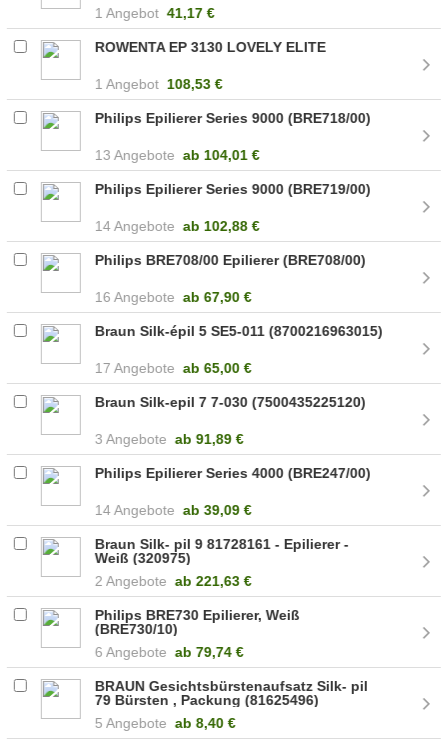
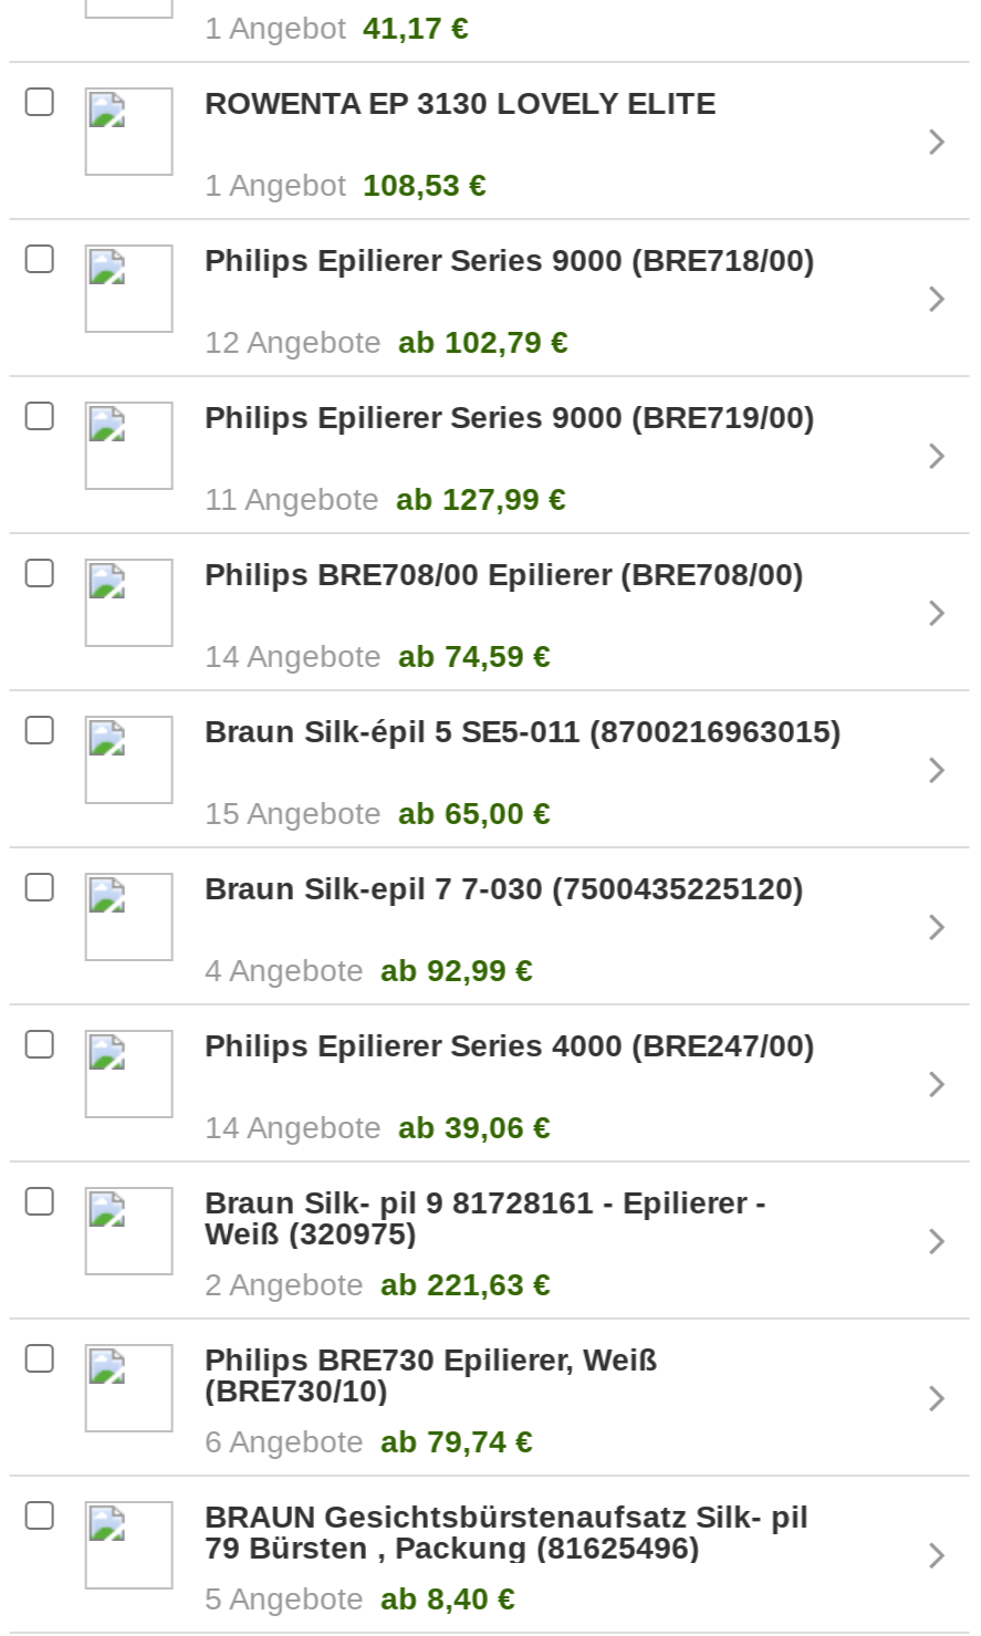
- 13 Angebote ab 104,01 €
+ 12 Angebote ab 102,79 €

- 14 Angebote ab 102,88 €
+ 11 Angebote ab 127,99 €

- 16 Angebote ab 67,90 €
+ 14 Angebote ab 74,59 €

- 17 Angebote ab 65,00 €
+ 15 Angebote ab 65,00 €

- 3 Angebote ab 91,89 €
+ 4 Angebote ab 92,99 €

- 14 Angebote ab 39,09 €
+ 14 Angebote ab 39,06 €
